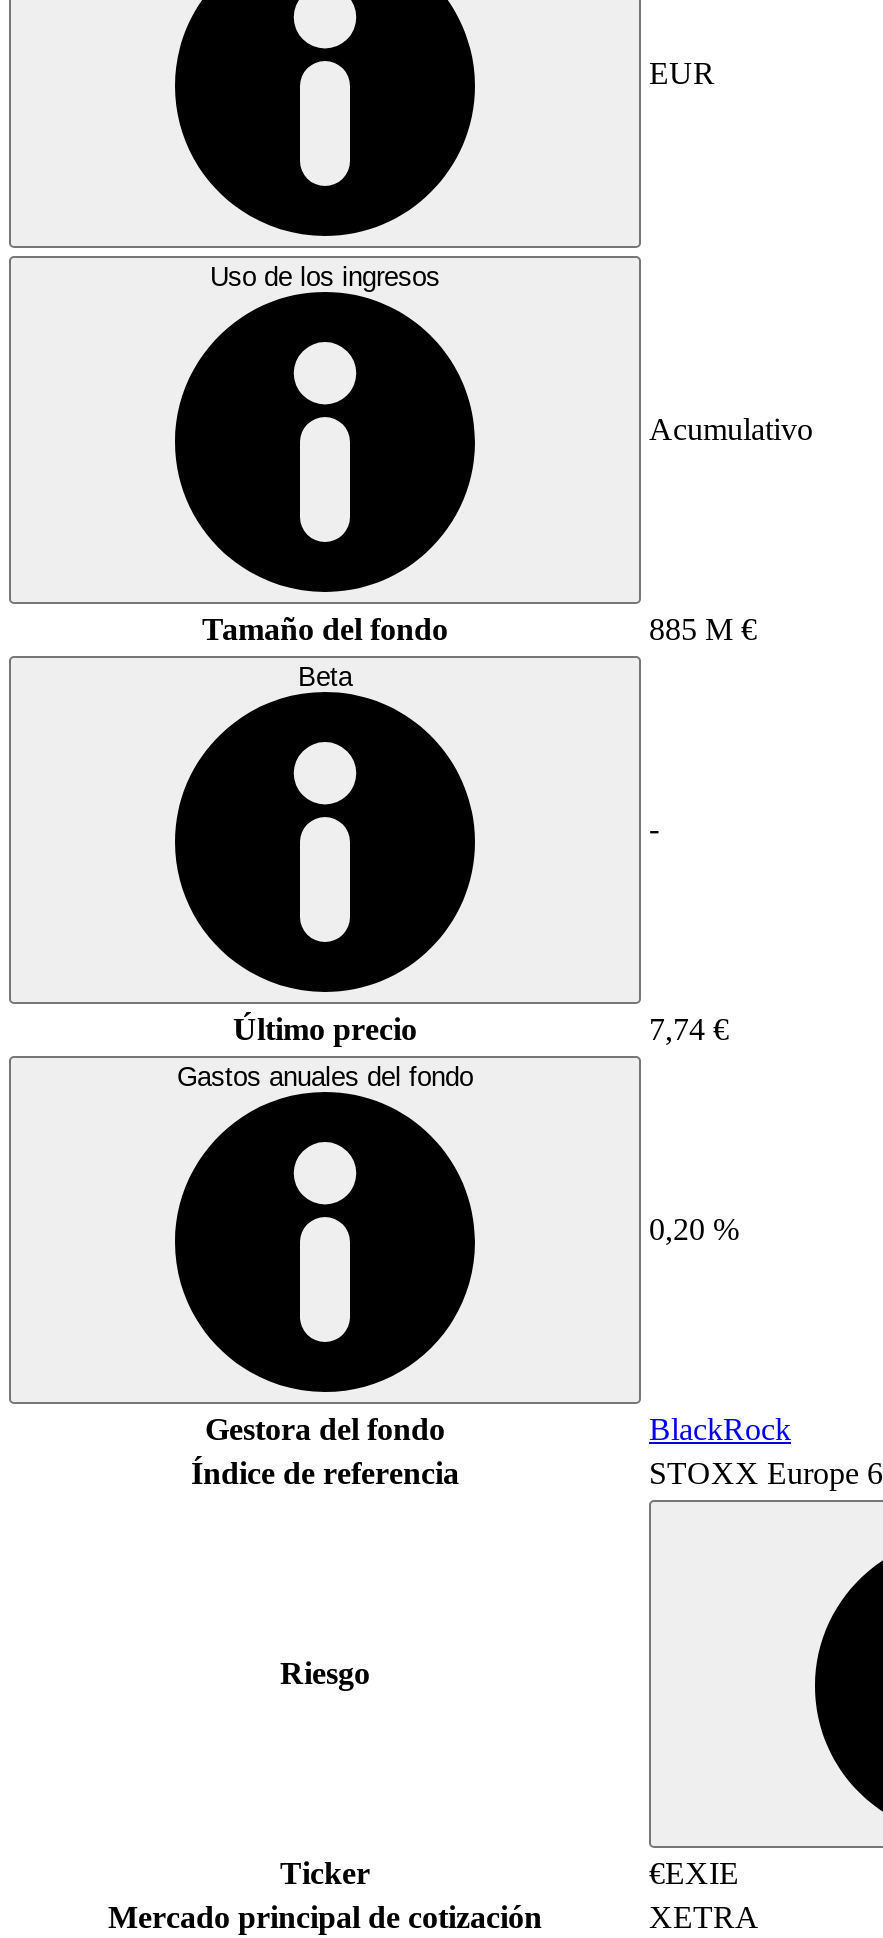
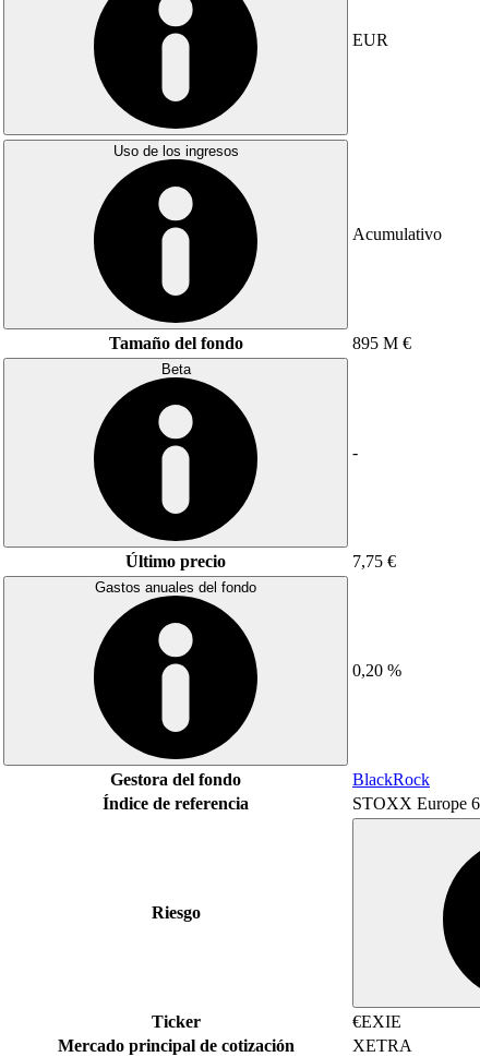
- 885 M €
+ 895 M €

- 7,74 €
+ 7,75 €
